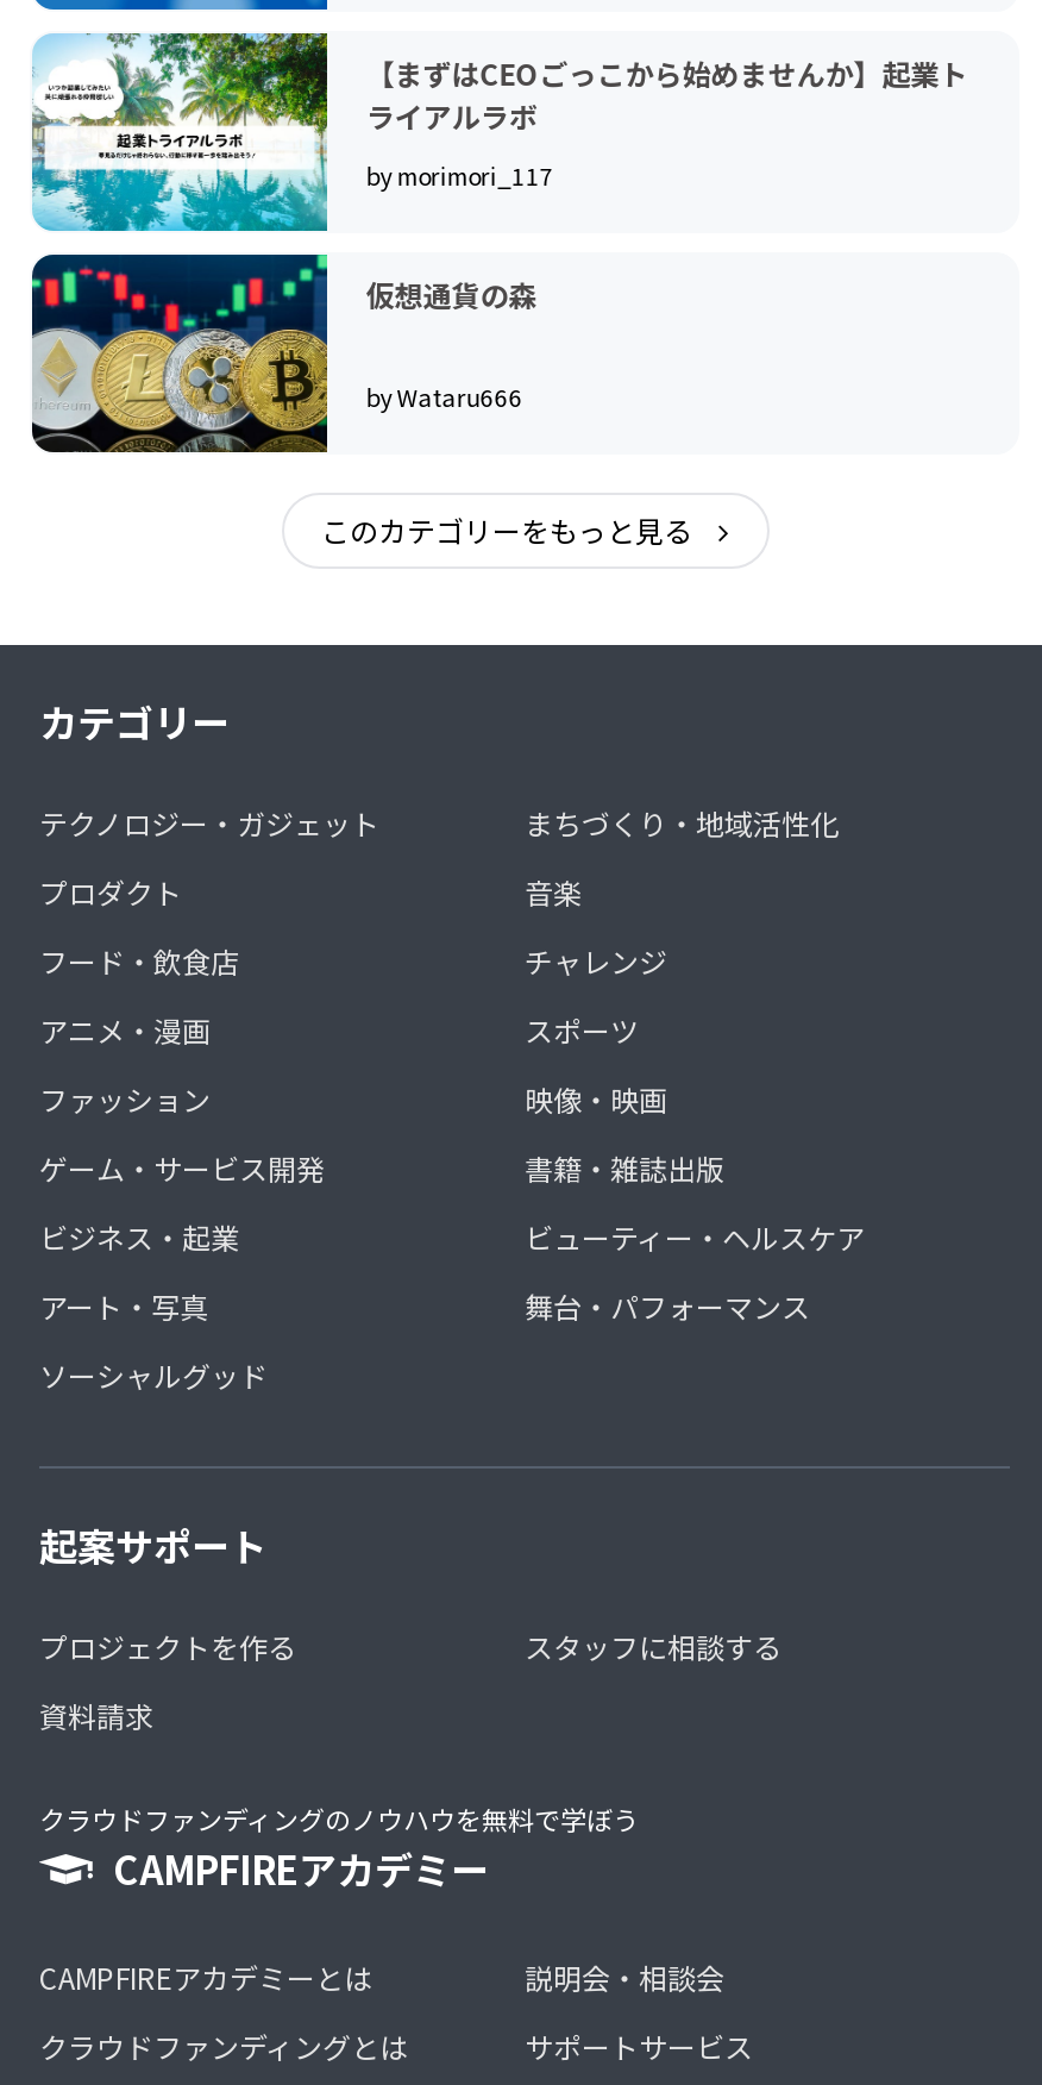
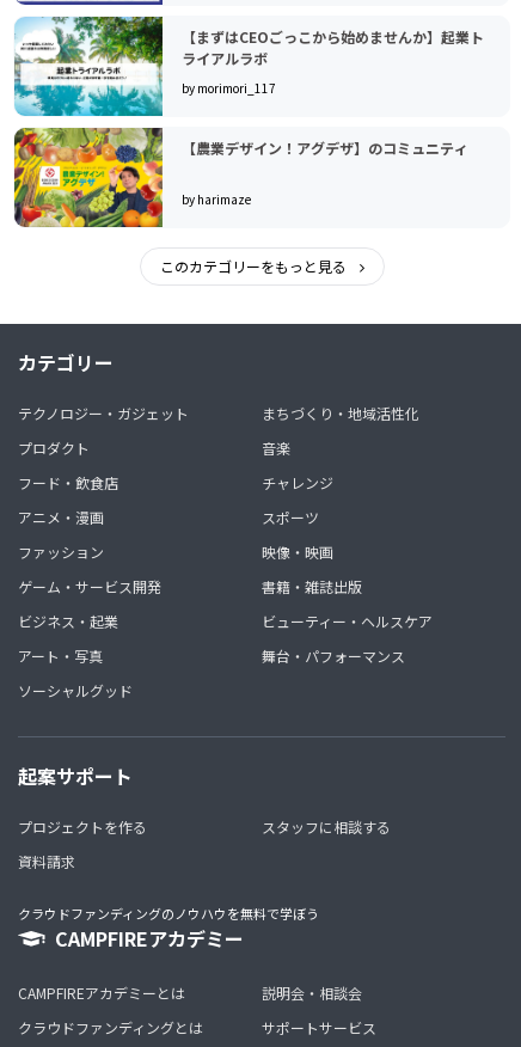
- [image]
- 仮想通貨の森
+ [image]
+ 【農業デザイン！アグデザ】のコミュニティ

- by Wataru666
+ by harimaze
